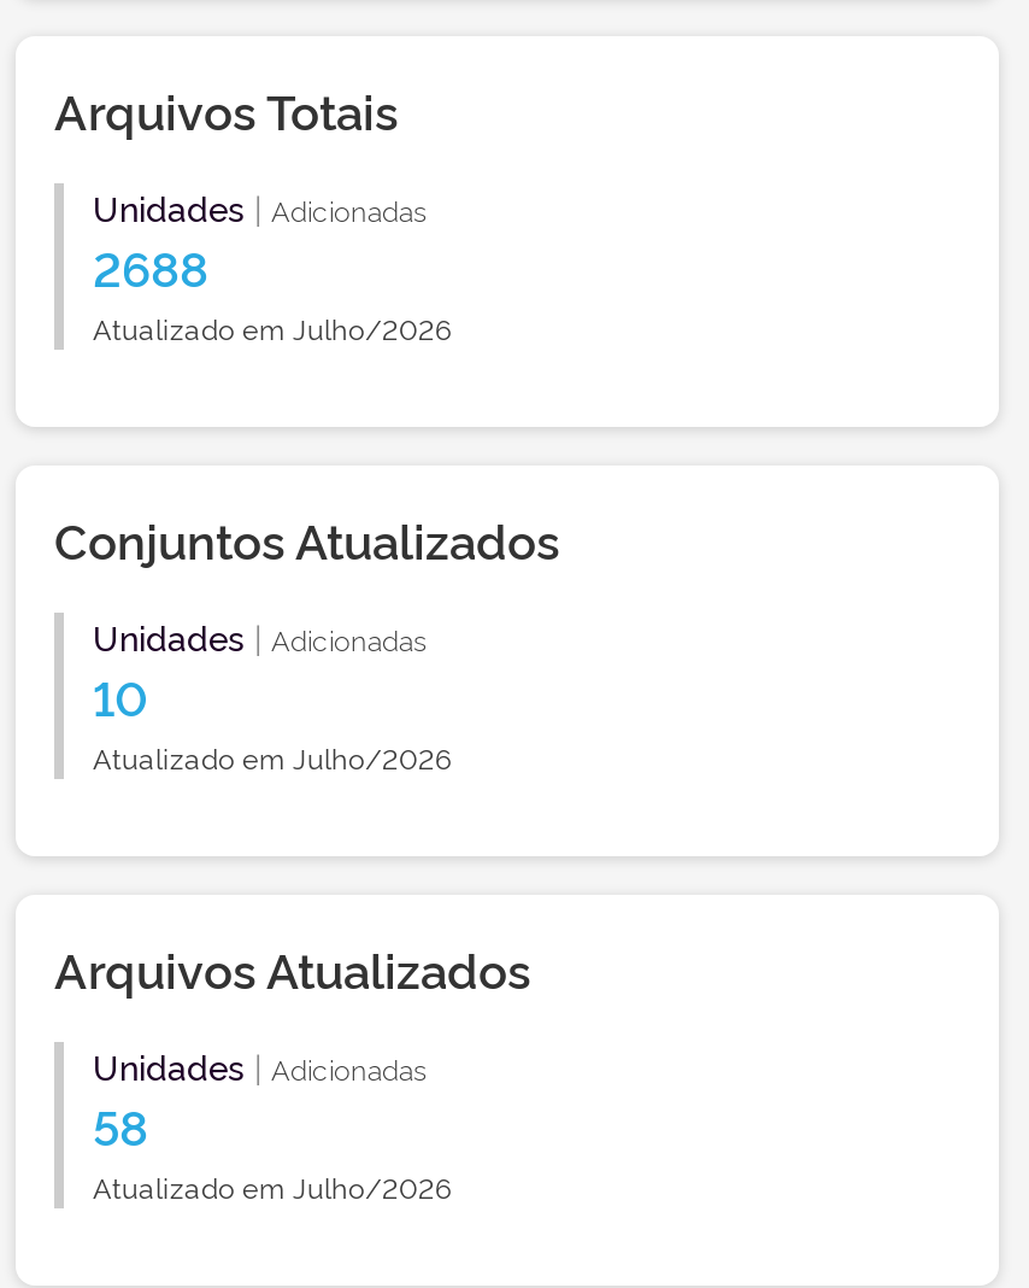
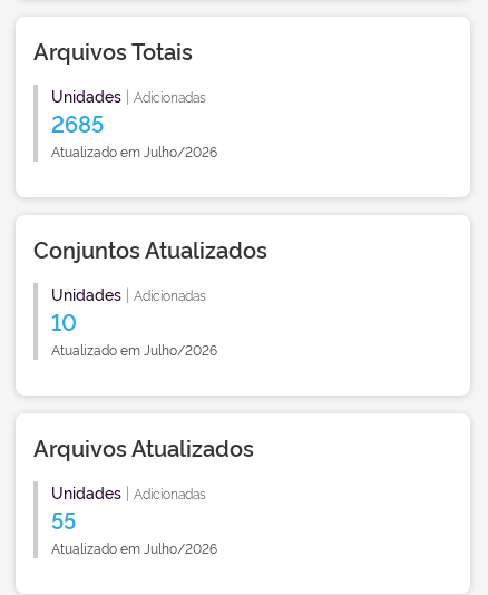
- 2688
+ 2685

- 58
+ 55
